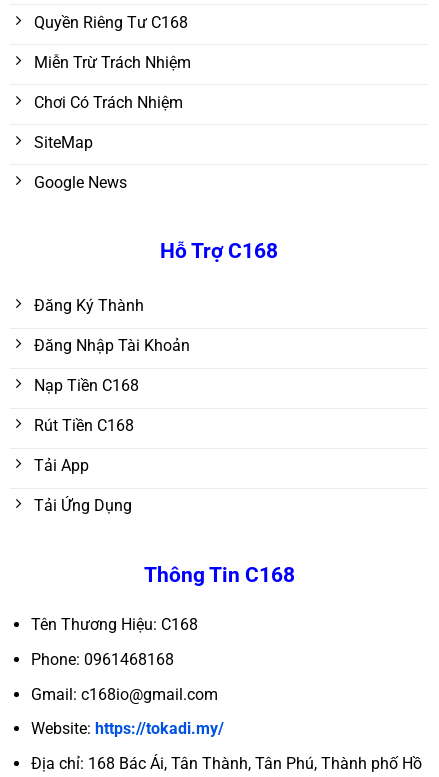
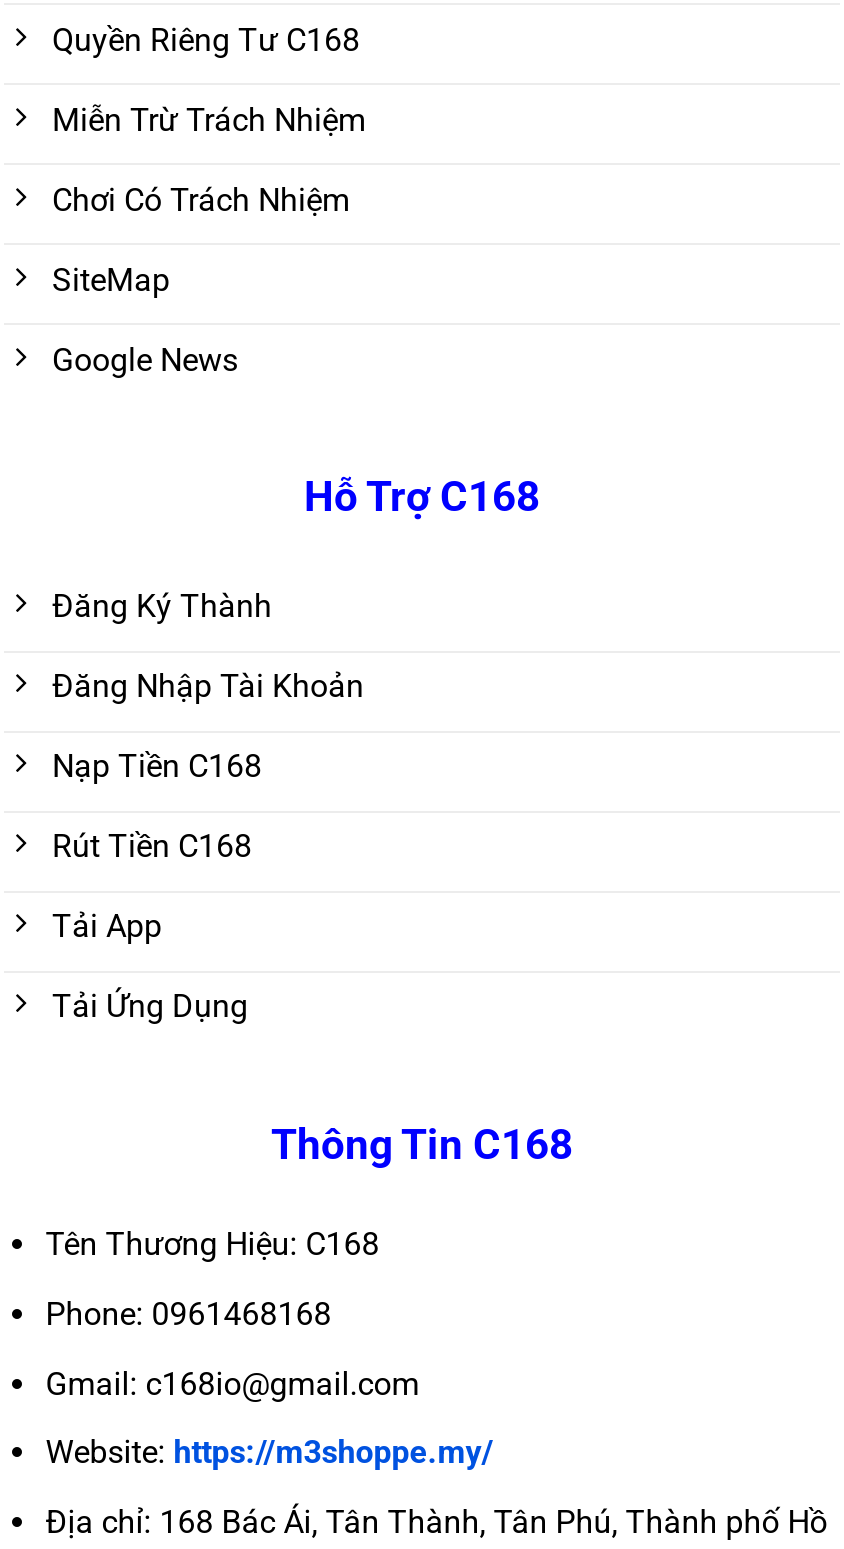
- Website: https://tokadi.my/
+ Website: https://m3shoppe.my/
